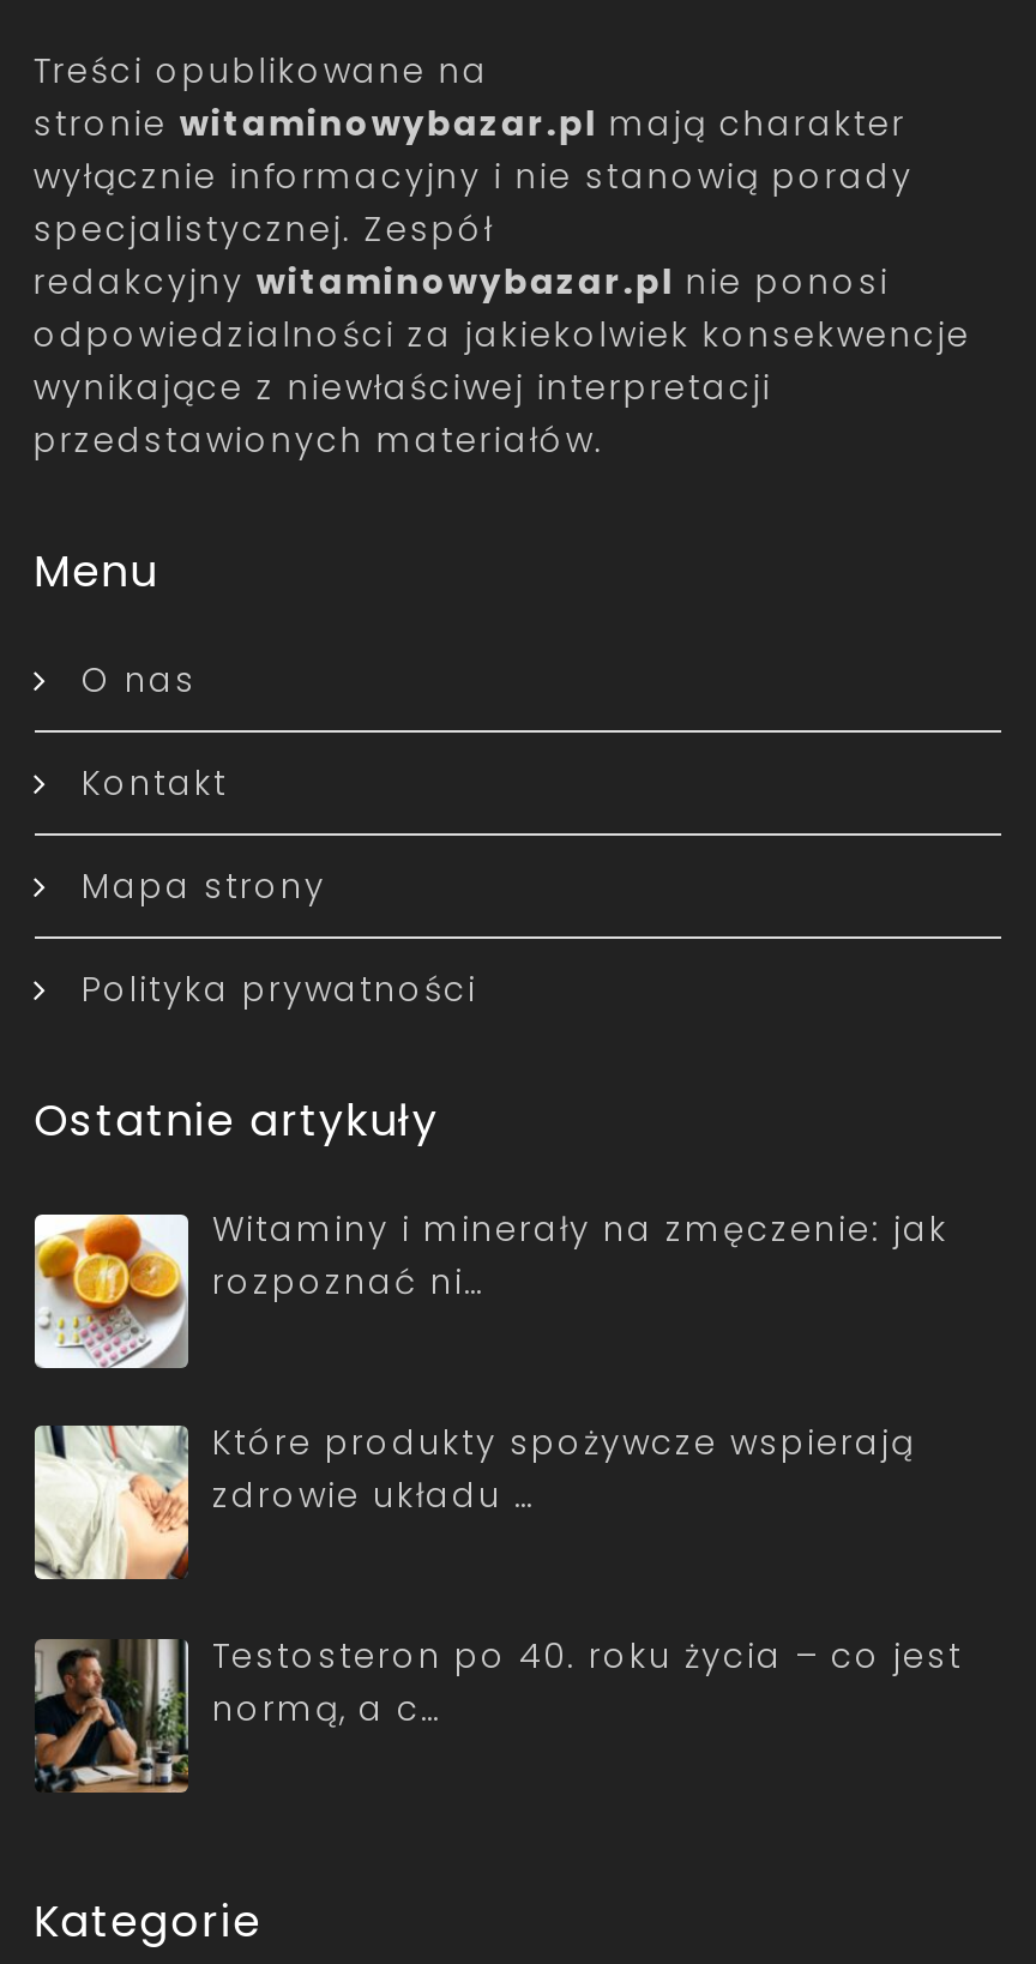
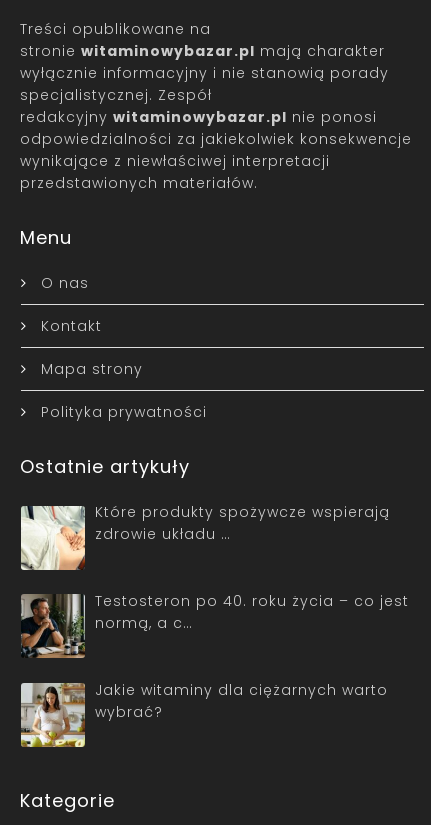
- [image]
- Witaminy i minerały na zmęczenie: jak
- rozpoznać ni…

moved up: [image] | Które produkty spożywcze wspierają | zdrowie układu … | Testosteron po 40. roku życia – co jest | normą, a c…

+ [image]
+ Jakie witaminy dla ciężarnych warto
+ wybrać?
